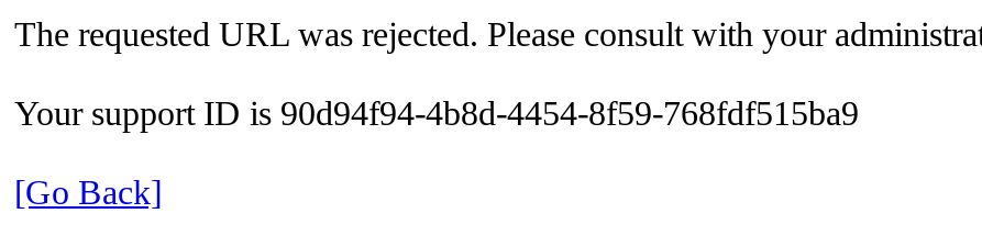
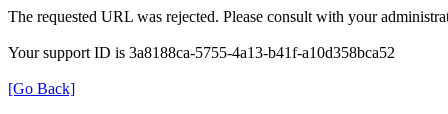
- Your support ID is 90d94f94-4b8d-4454-8f59-768fdf515ba9
+ Your support ID is 3a8188ca-5755-4a13-b41f-a10d358bca52
